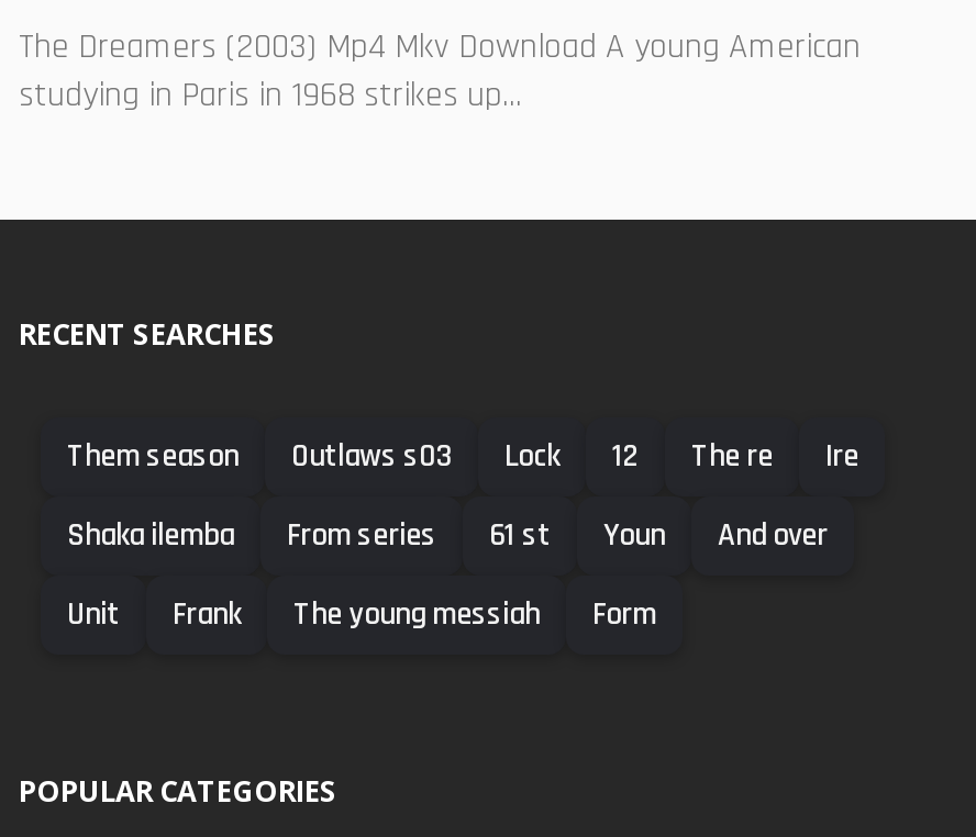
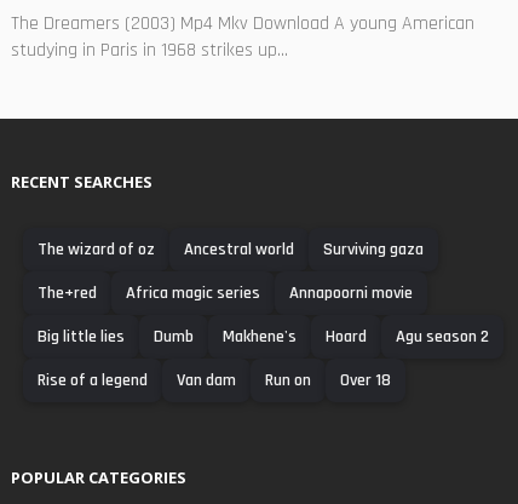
- Them season
- Outlaws s03
- Lock
- 12
- The re
- Ire
- Shaka ilemba
- From series
- 61 st
- Youn
- And over
- Unit
- Frank
- The young messiah
- Form
+ The wizard of oz
+ Ancestral world
+ Surviving gaza
+ The+red
+ Africa magic series
+ Annapoorni movie
+ Big little lies
+ Dumb
+ Makhene's
+ Hoard
+ Agu season 2
+ Rise of a legend
+ Van dam
+ Run on
+ Over 18
